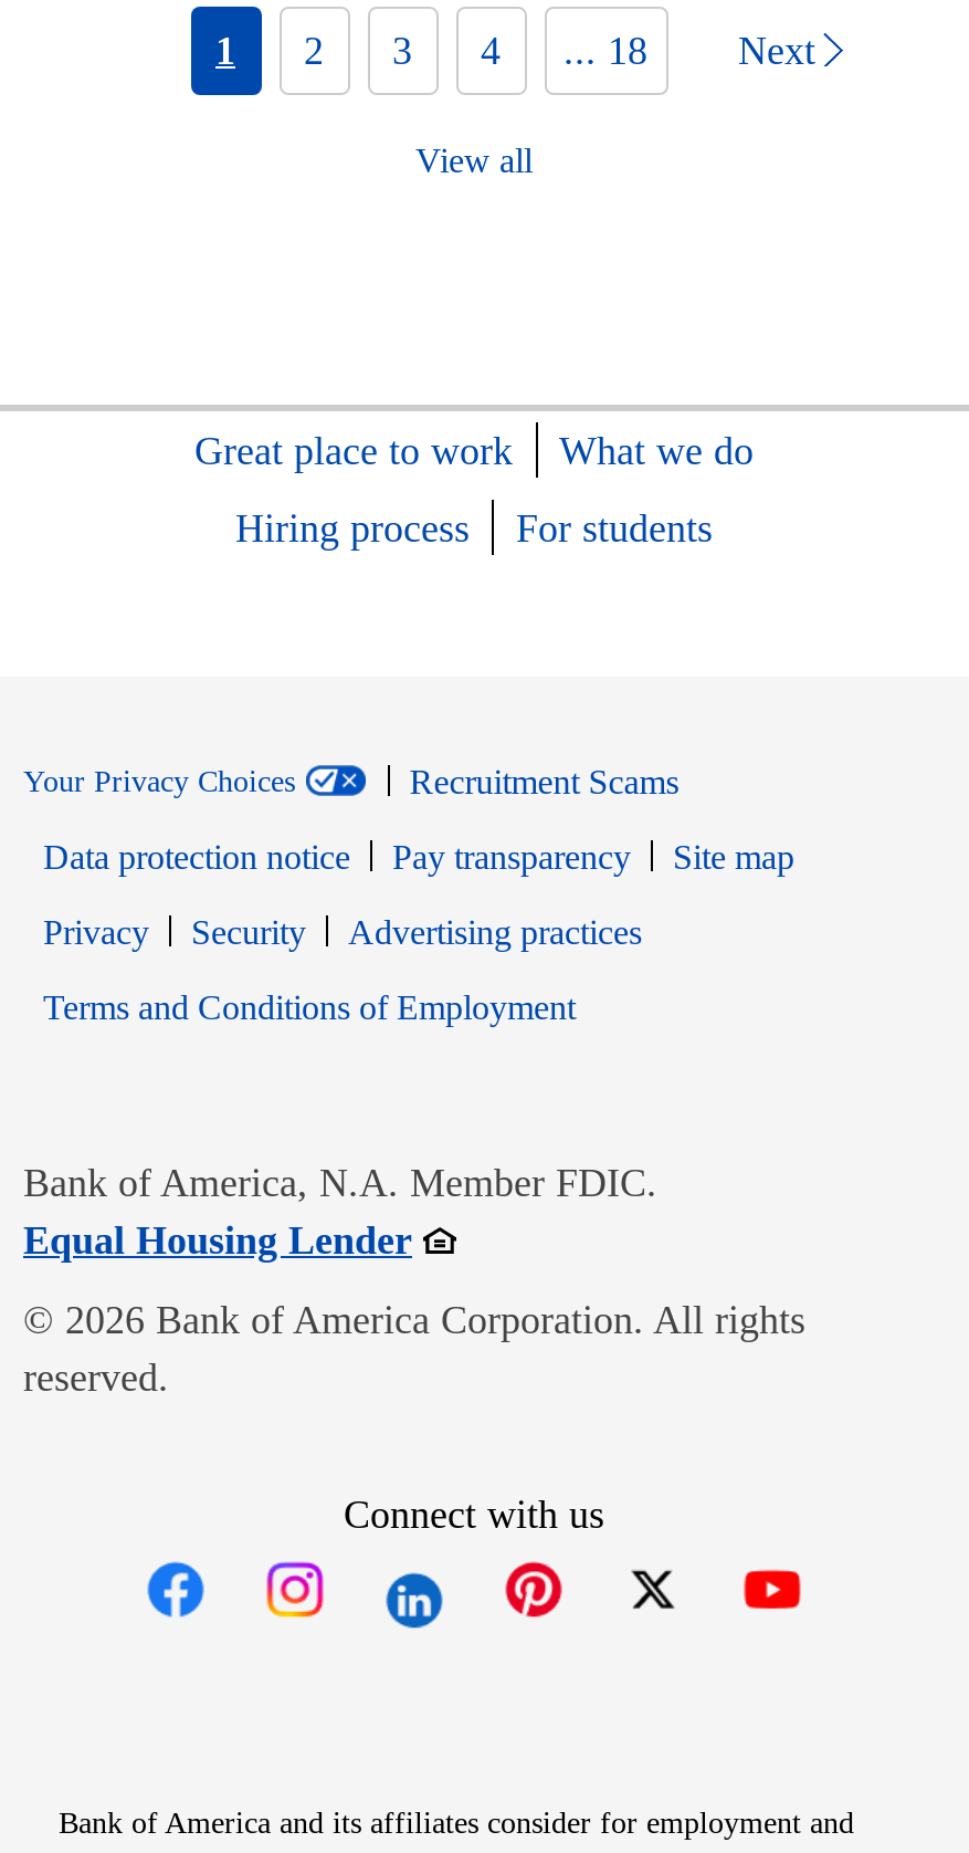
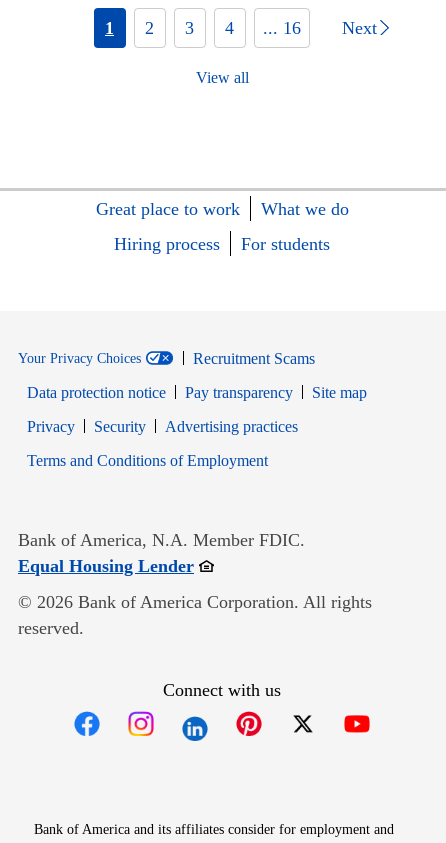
- 1 2 3 4 ... 18
+ 1 2 3 4 ... 16
